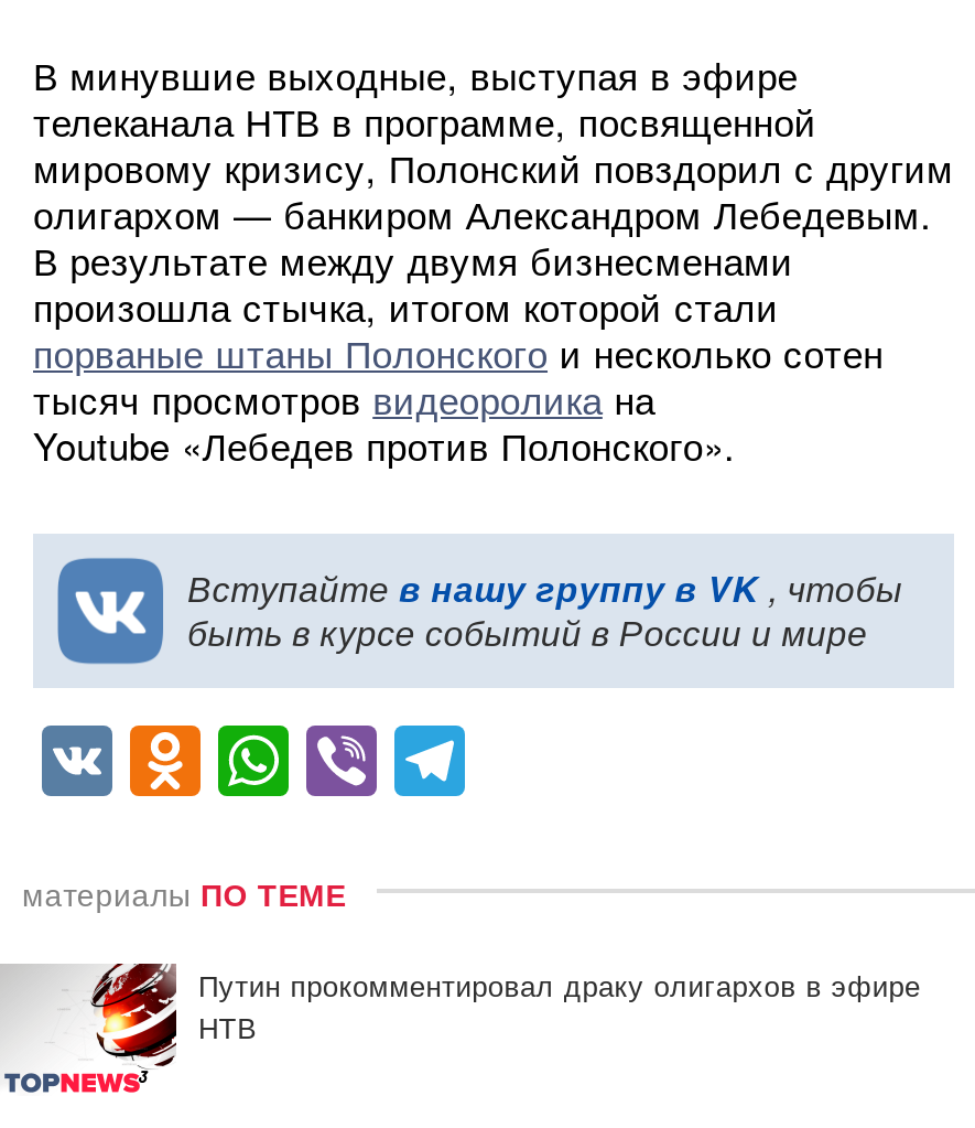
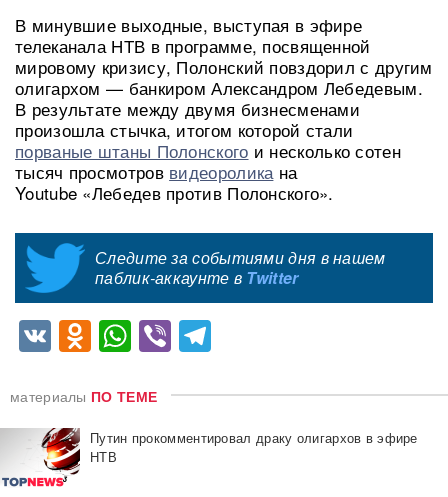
- Вступайте в нашу группу в VK, чтобы
- быть в курсе событий в России и мире
+ Следите за событиями дня в нашем
+ паблик-аккаунте в Twitter
